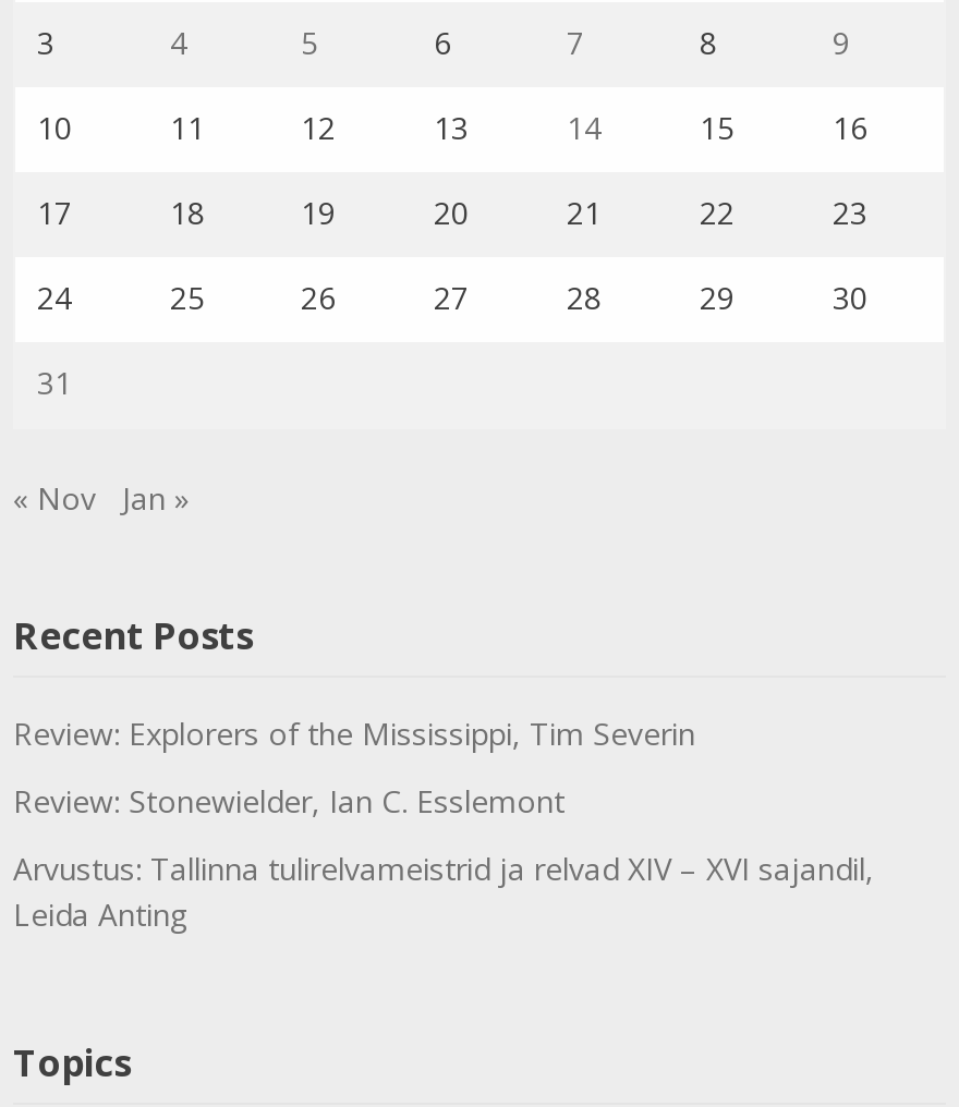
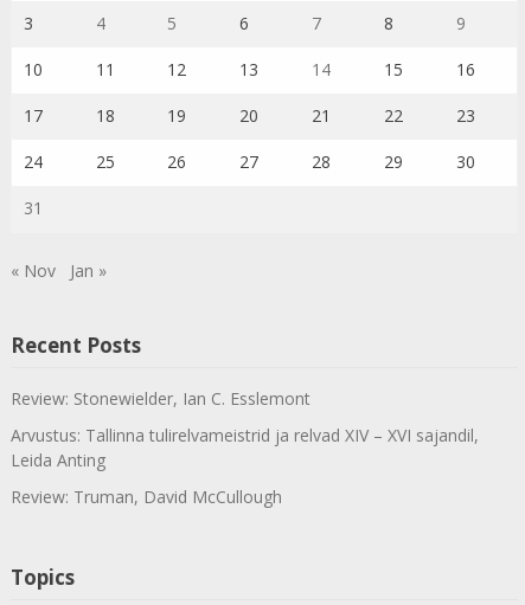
- Review: Explorers of the Mississippi, Tim Severin

moved up: Review: Stonewielder, Ian C. Esslemont | Arvustus: Tallinna tulirelvameistrid ja relvad XIV – XVI sajandil, | Leida Anting

+ Review: Truman, David McCullough
